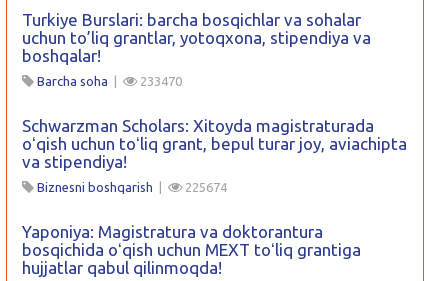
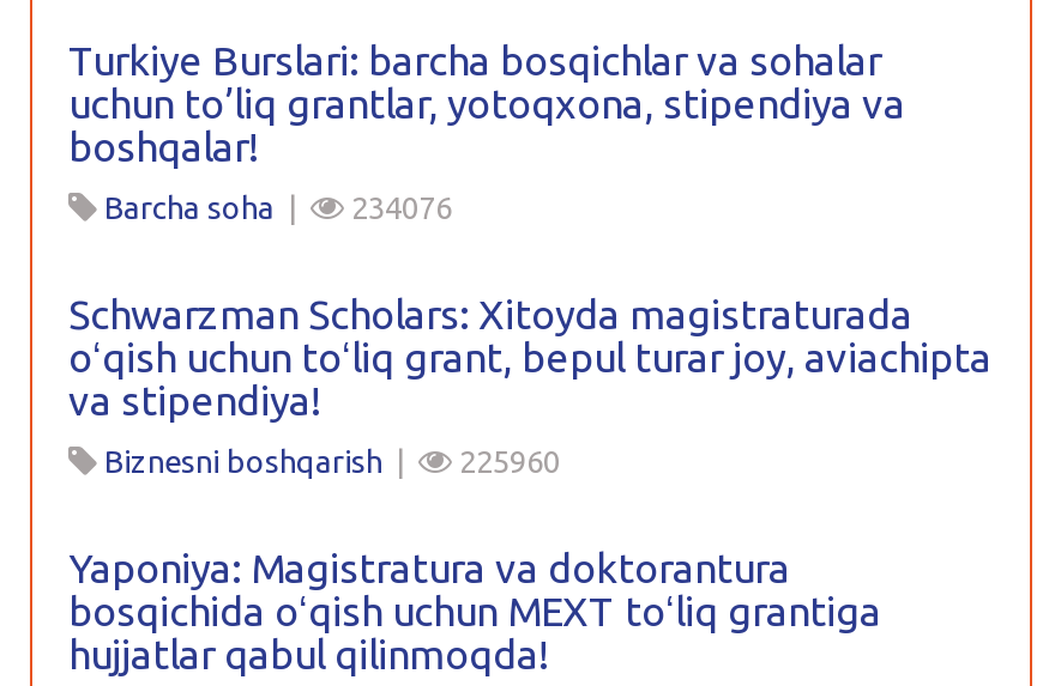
- 233470
+ 234076

- 225674
+ 225960
